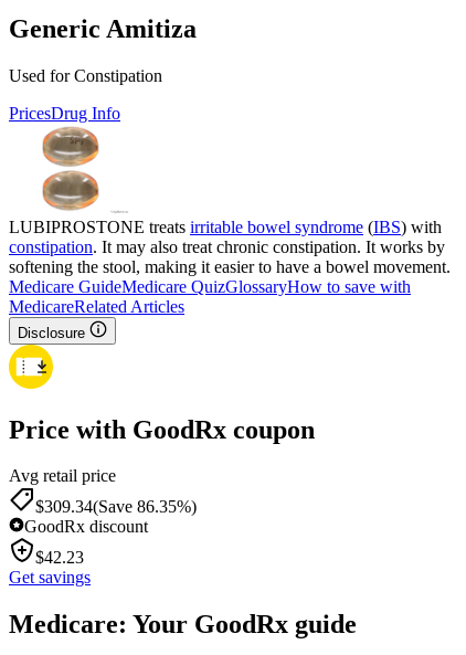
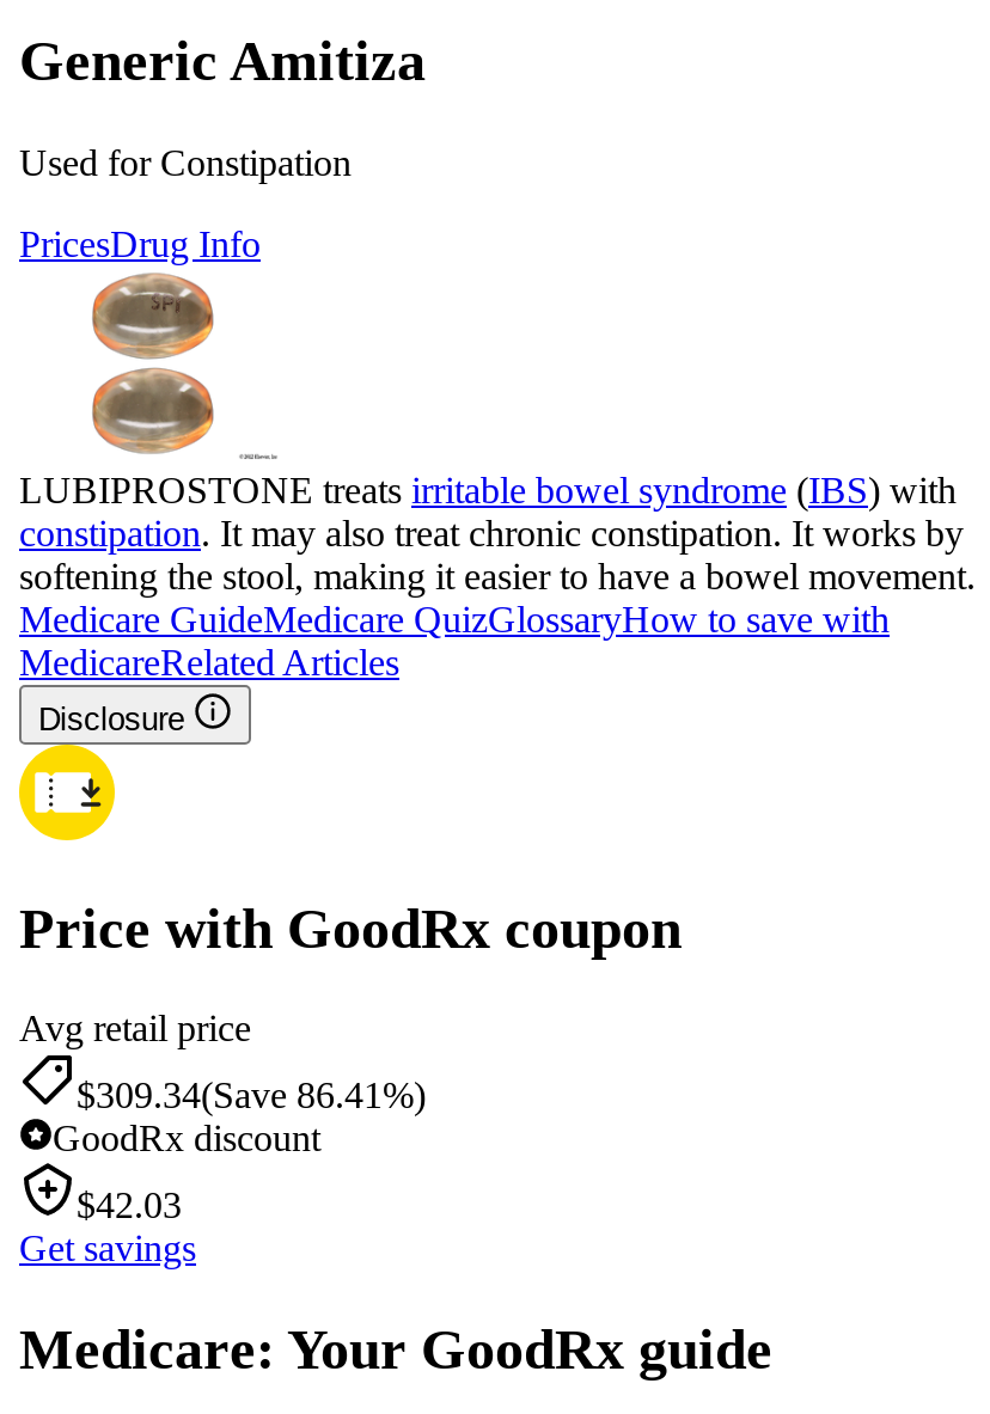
- $309.34(Save 86.35%)
+ $309.34(Save 86.41%)

- $42.23
+ $42.03
